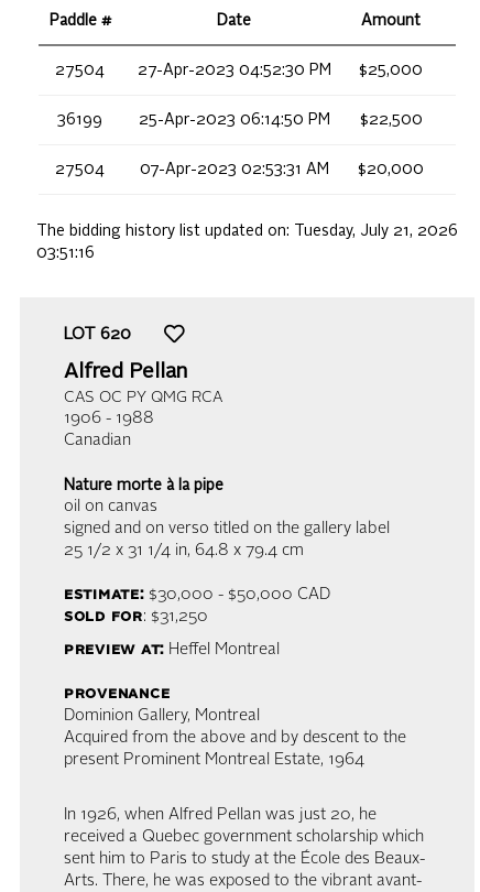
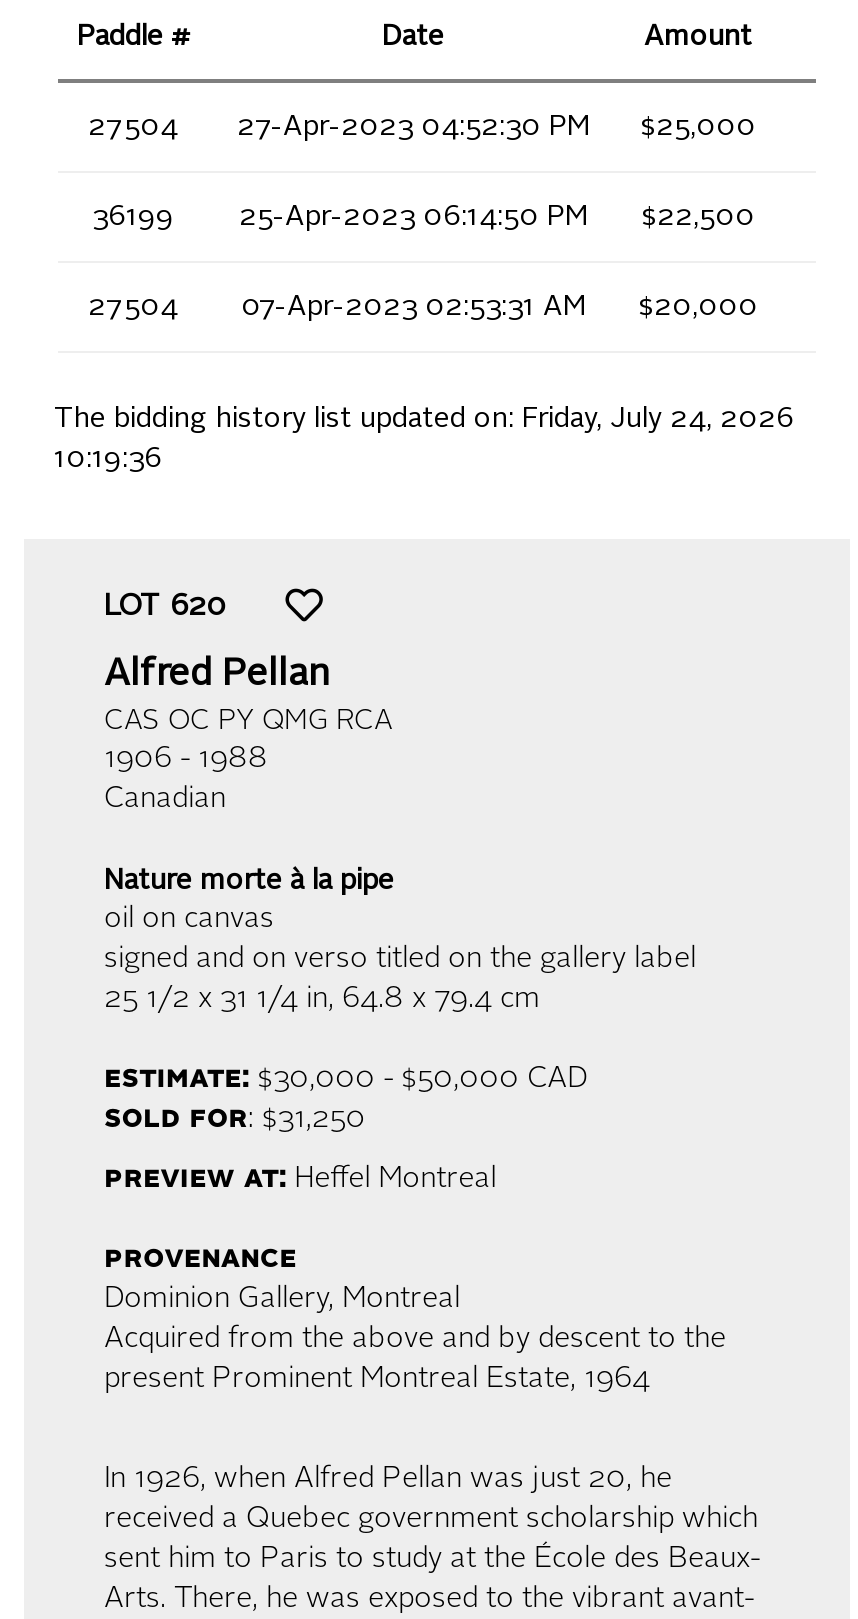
- The bidding history list updated on: Tuesday, July 21, 2026
+ The bidding history list updated on: Friday, July 24, 2026

- 03:51:16
+ 10:19:36
